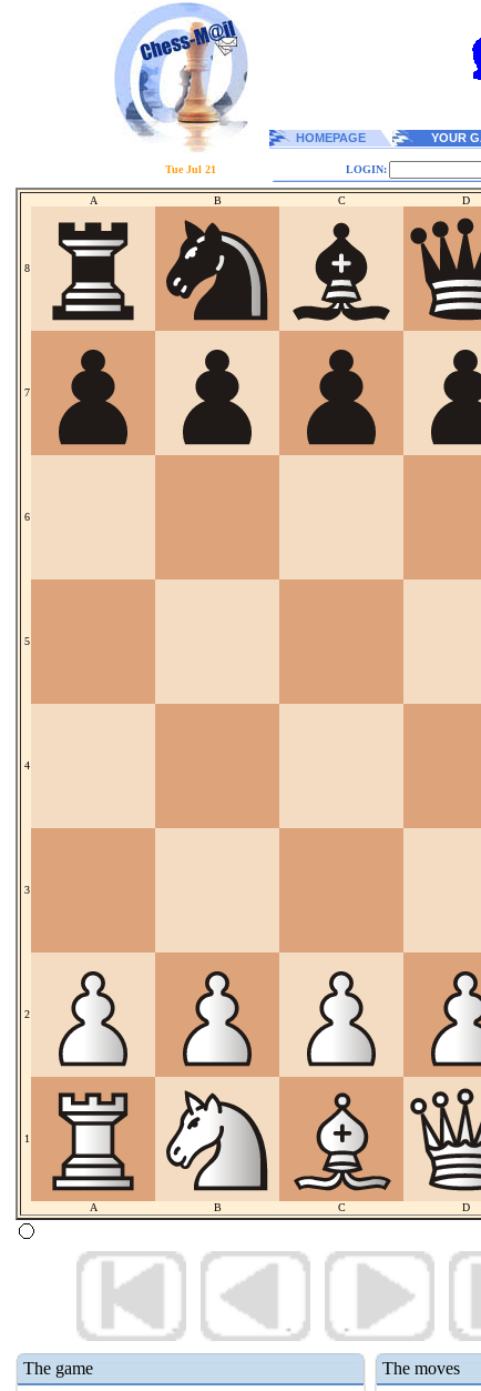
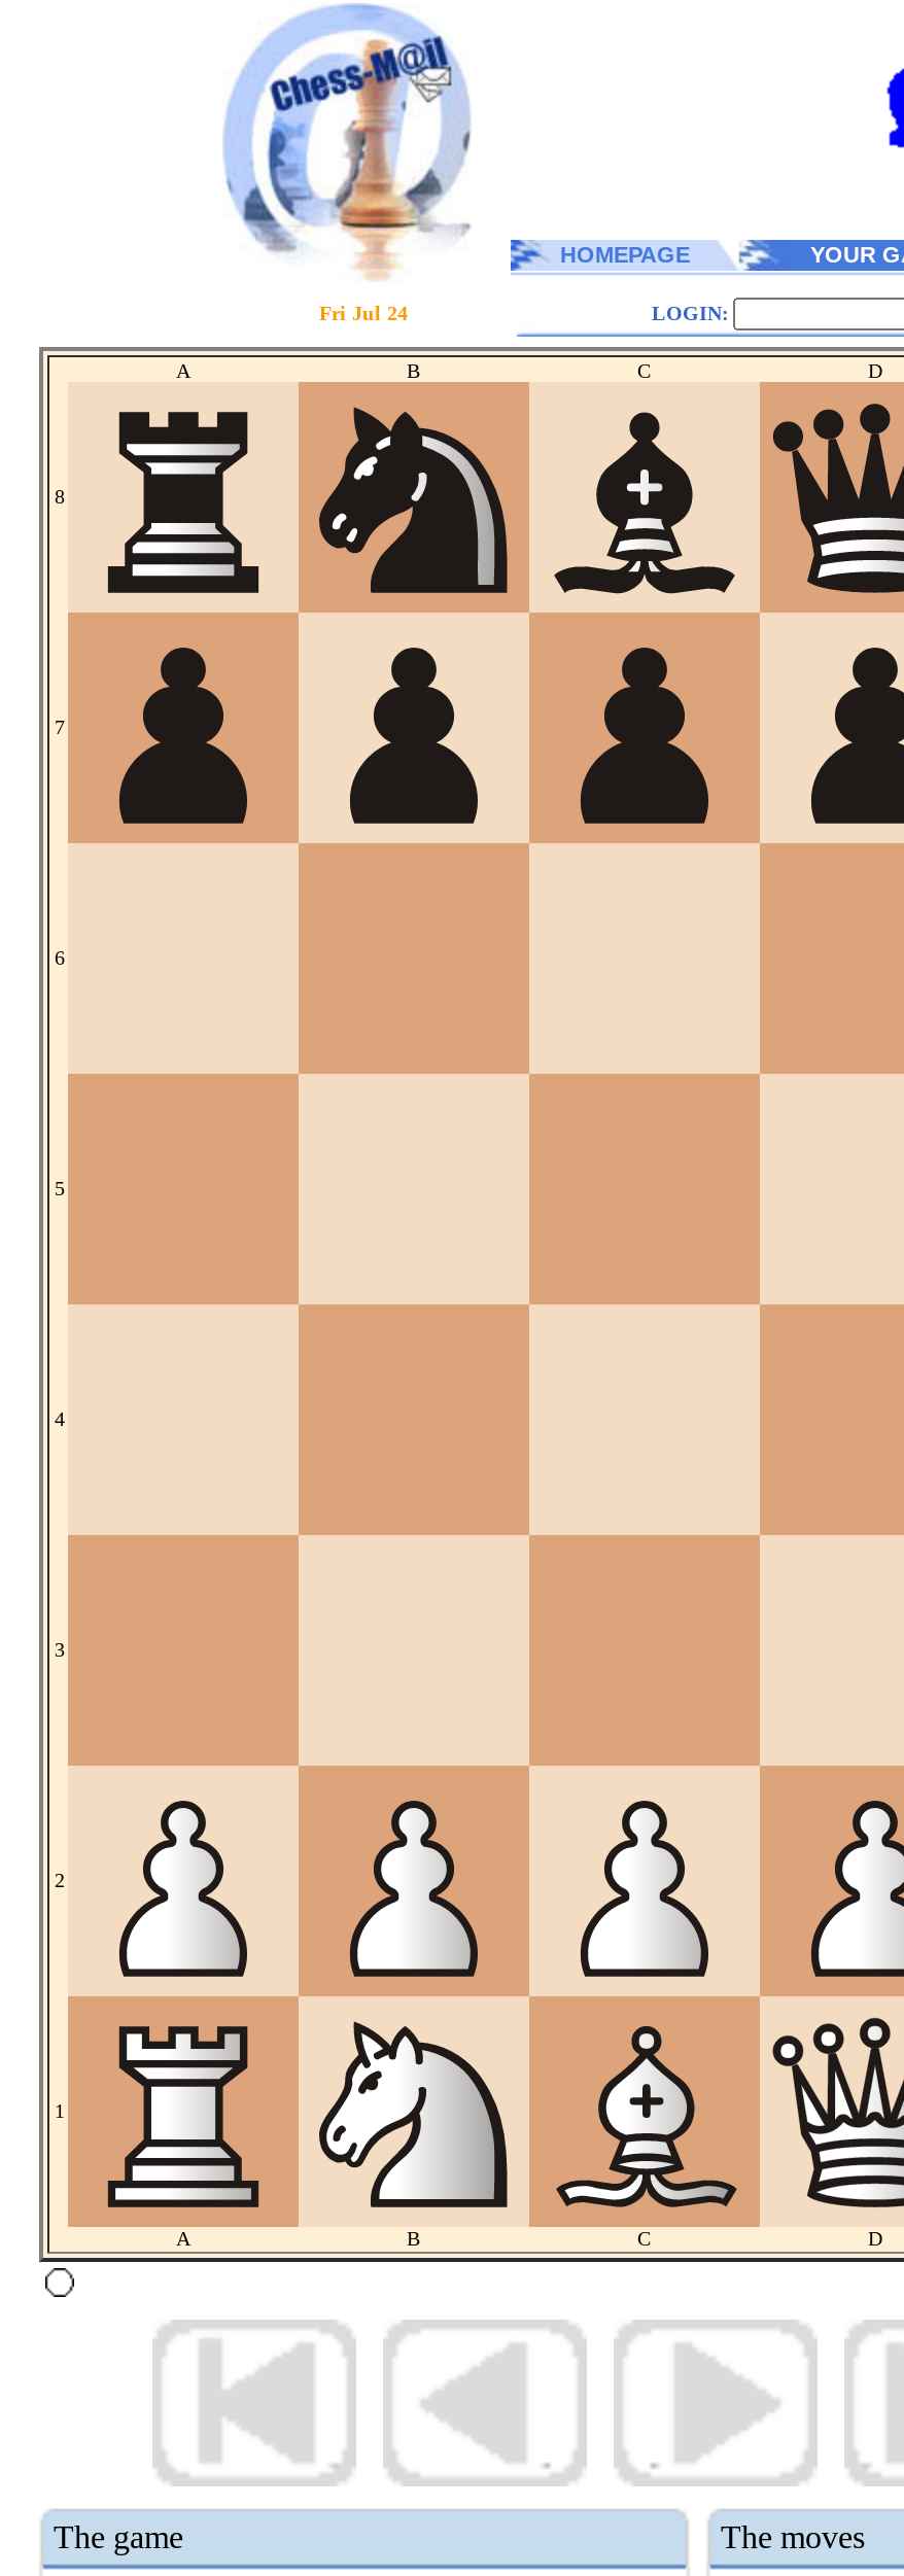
- Tue Jul 21
+ Fri Jul 24
